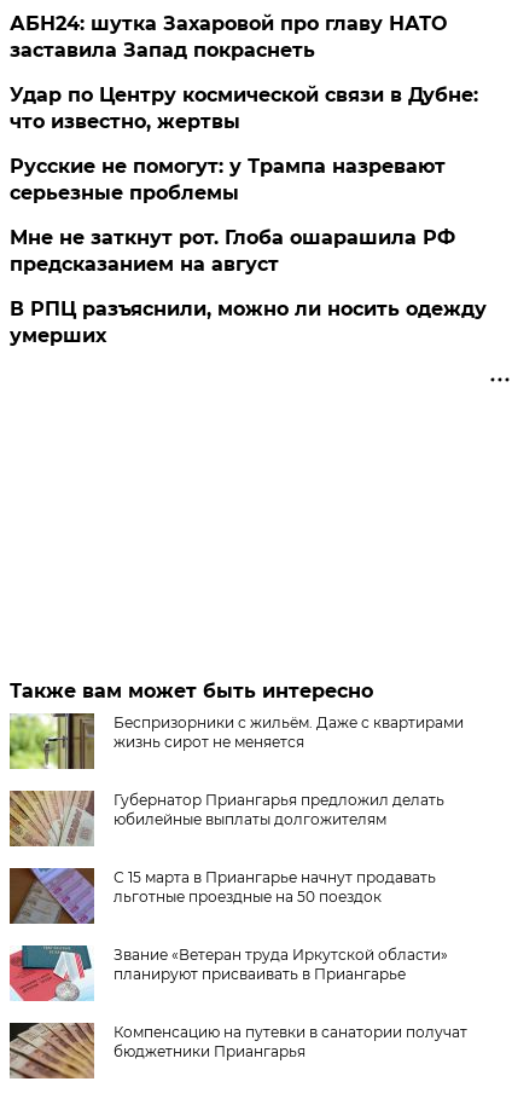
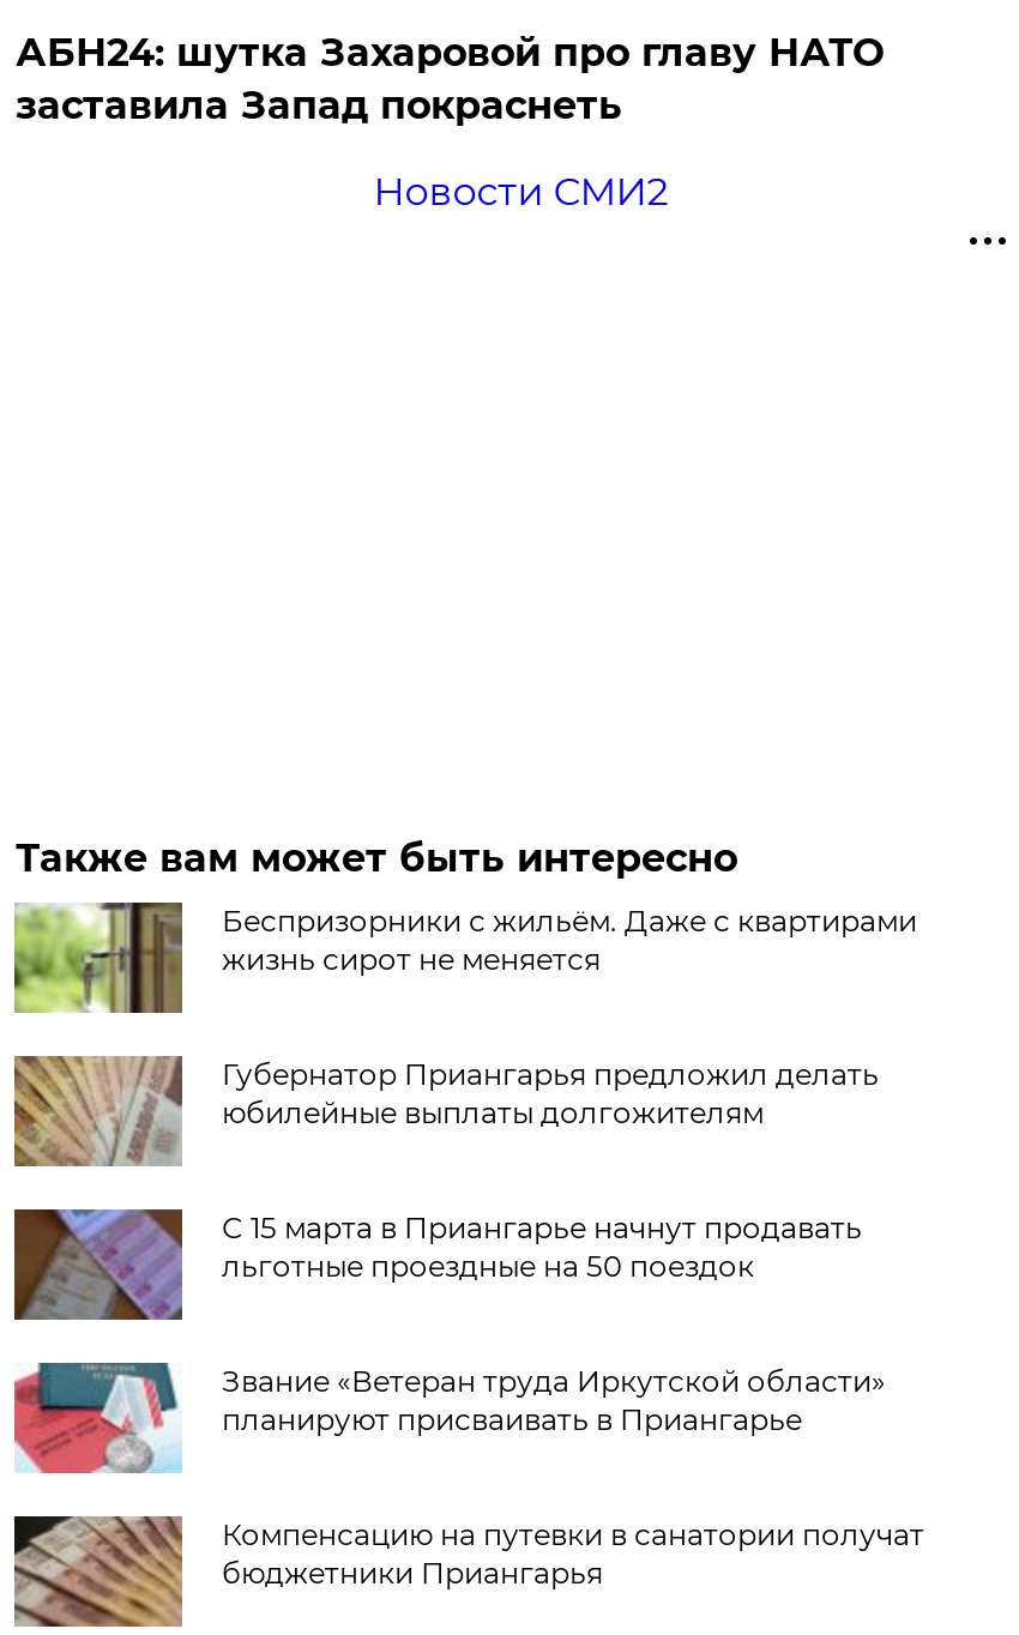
- Удар по Центру космической связи в Дубне:
- что известно, жертвы
- Русские не помогут: у Трампа назревают
- серьезные проблемы
- Мне не заткнут рот. Глоба ошарашила РФ
- предсказанием на август
- В РПЦ разъяснили, можно ли носить одежду
- умерших
+ Новости СМИ2
